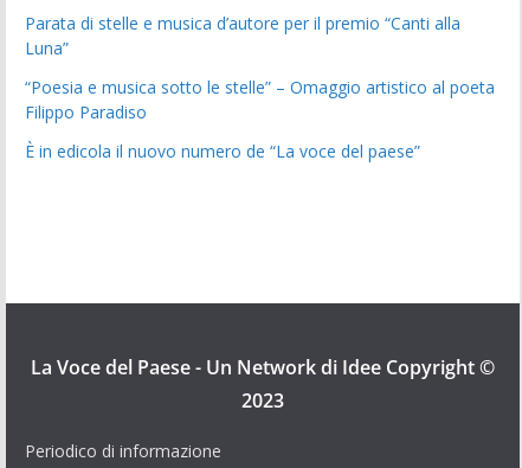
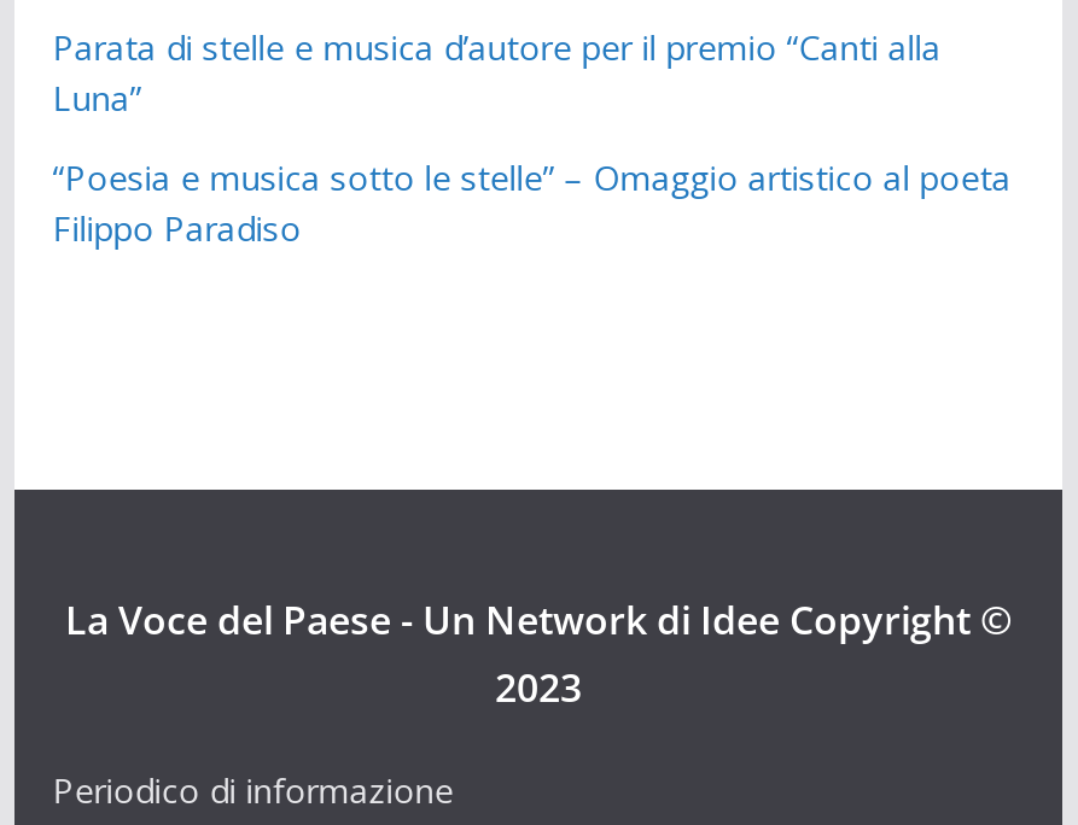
- È in edicola il nuovo numero de “La voce del paese”
